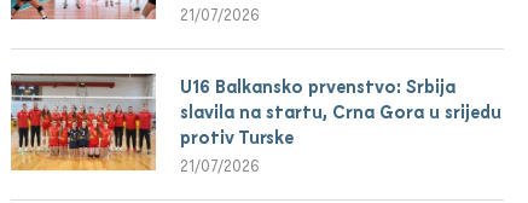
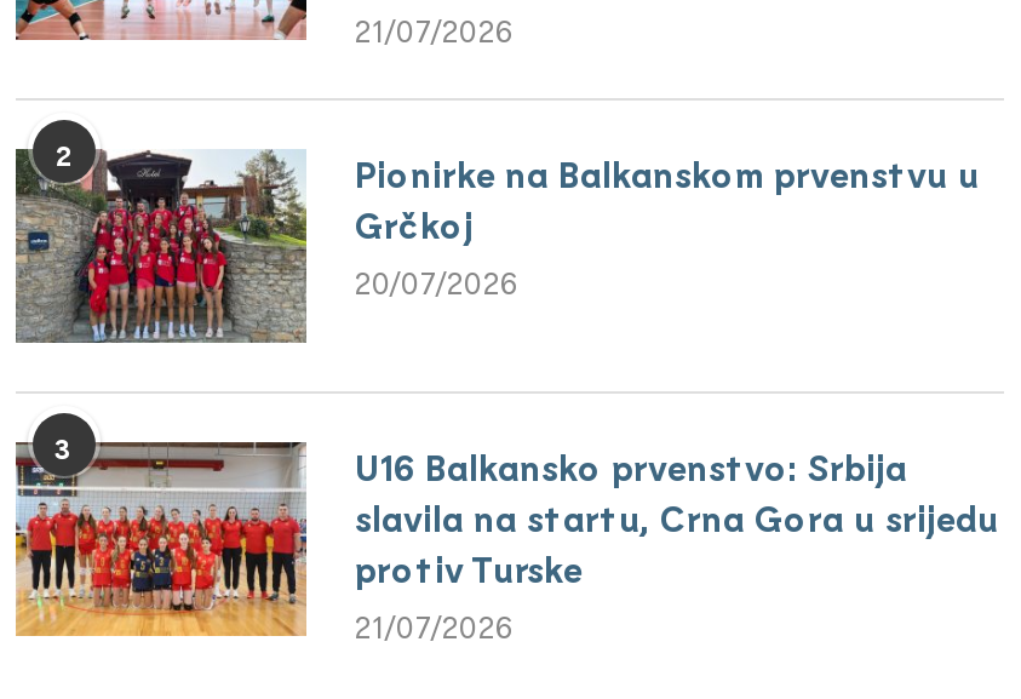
+ [image]
+ 2
+ Pionirke na Balkanskom prvenstvu u
+ Grčkoj
+ 20/07/2026

+ 3
